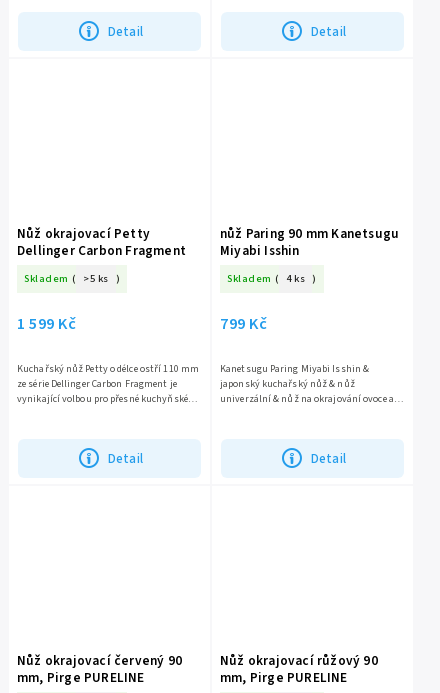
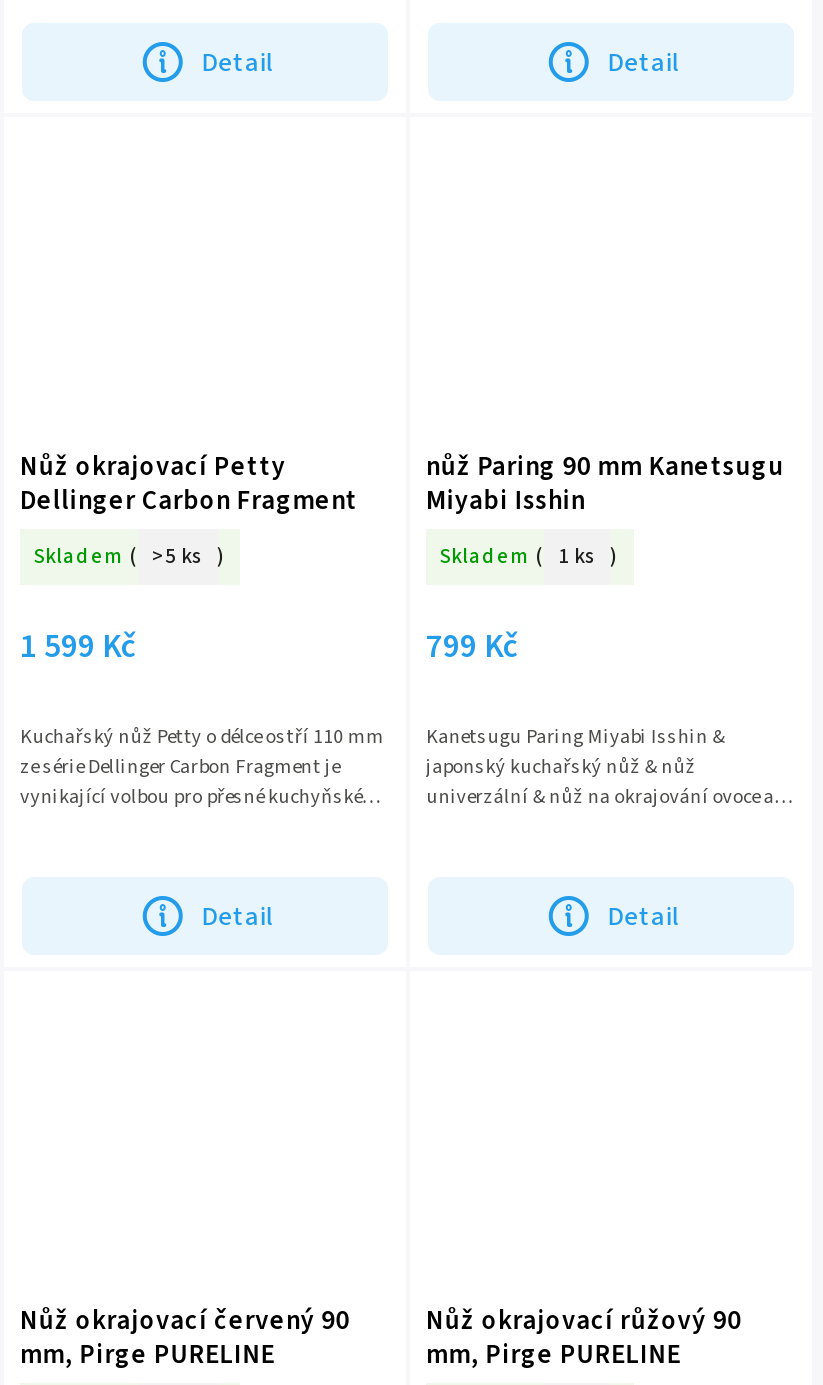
- Skladem ( 4 ks )
+ Skladem ( 1 ks )
